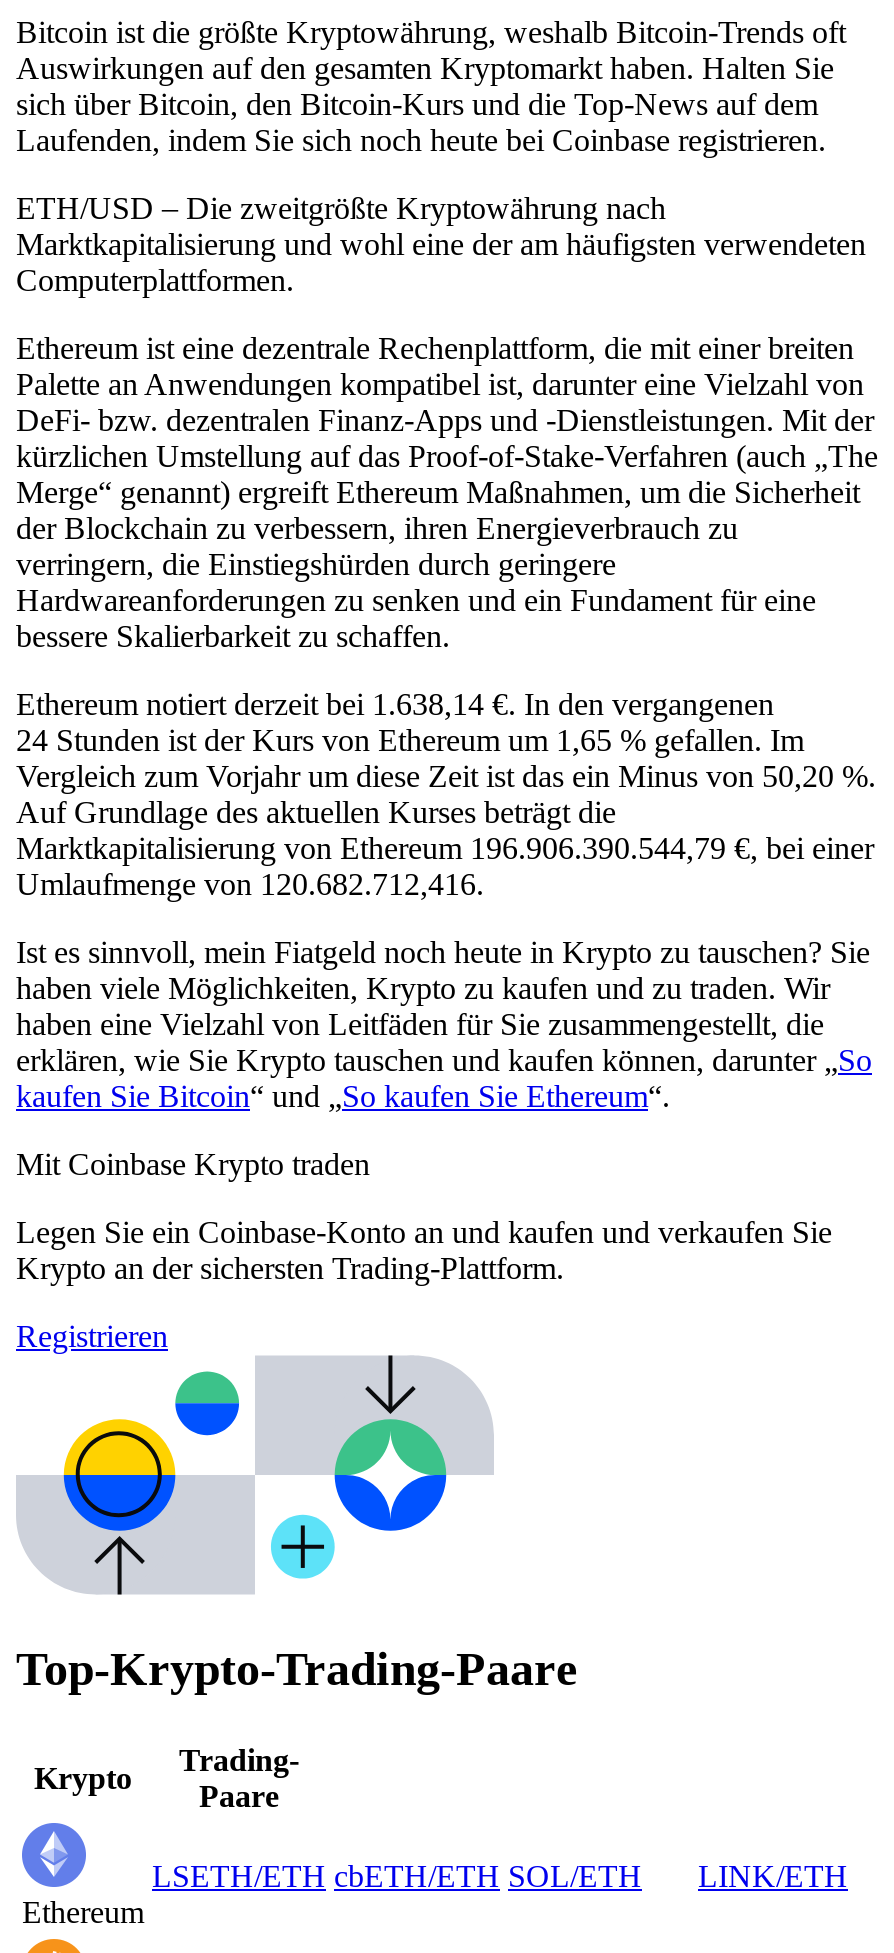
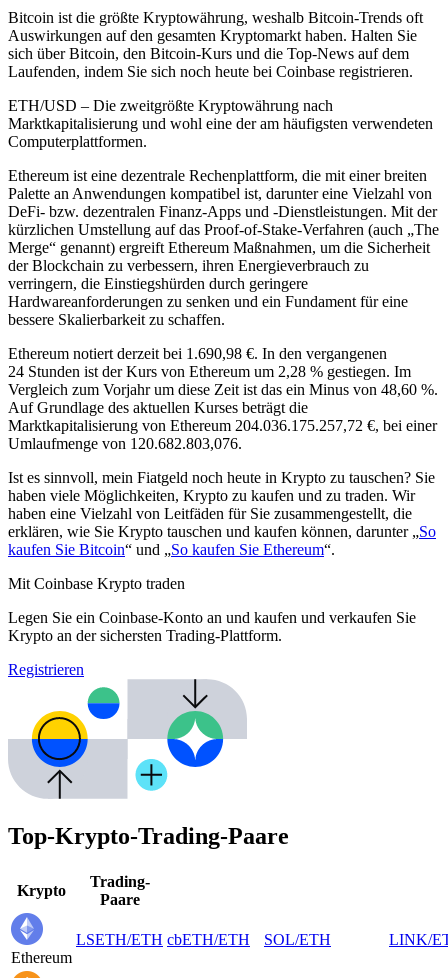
- Ethereum notiert derzeit bei 1.638,14 €. In den vergangenen
+ Ethereum notiert derzeit bei 1.690,98 €. In den vergangenen

- 24 Stunden ist der Kurs von Ethereum um 1,65 % gefallen. Im
+ 24 Stunden ist der Kurs von Ethereum um 2,28 % gestiegen. Im

- Vergleich zum Vorjahr um diese Zeit ist das ein Minus von 50,20 %.
+ Vergleich zum Vorjahr um diese Zeit ist das ein Minus von 48,60 %.

- Marktkapitalisierung von Ethereum 196.906.390.544,79 €, bei einer
+ Marktkapitalisierung von Ethereum 204.036.175.257,72 €, bei einer

- Umlaufmenge von 120.682.712,416.
+ Umlaufmenge von 120.682.803,076.
